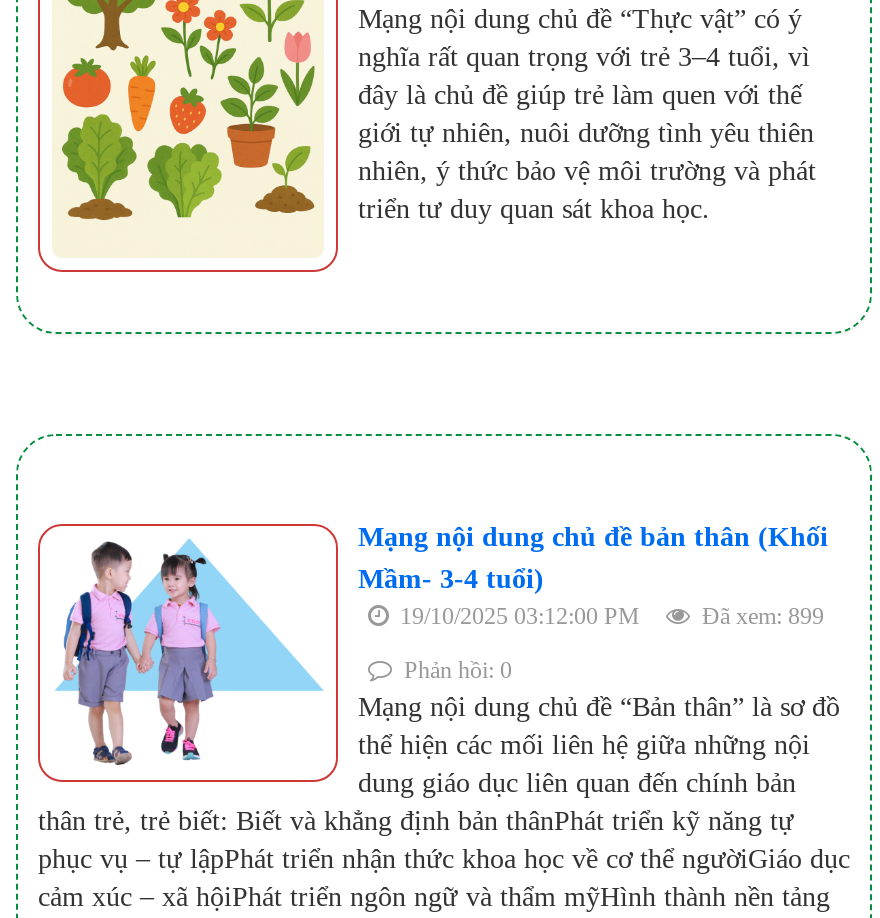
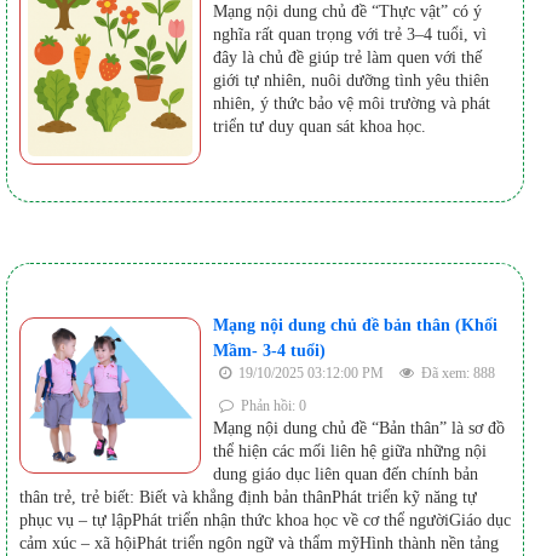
- 19/10/2025 03:12:00 PM Đã xem: 899
+ 19/10/2025 03:12:00 PM Đã xem: 888
